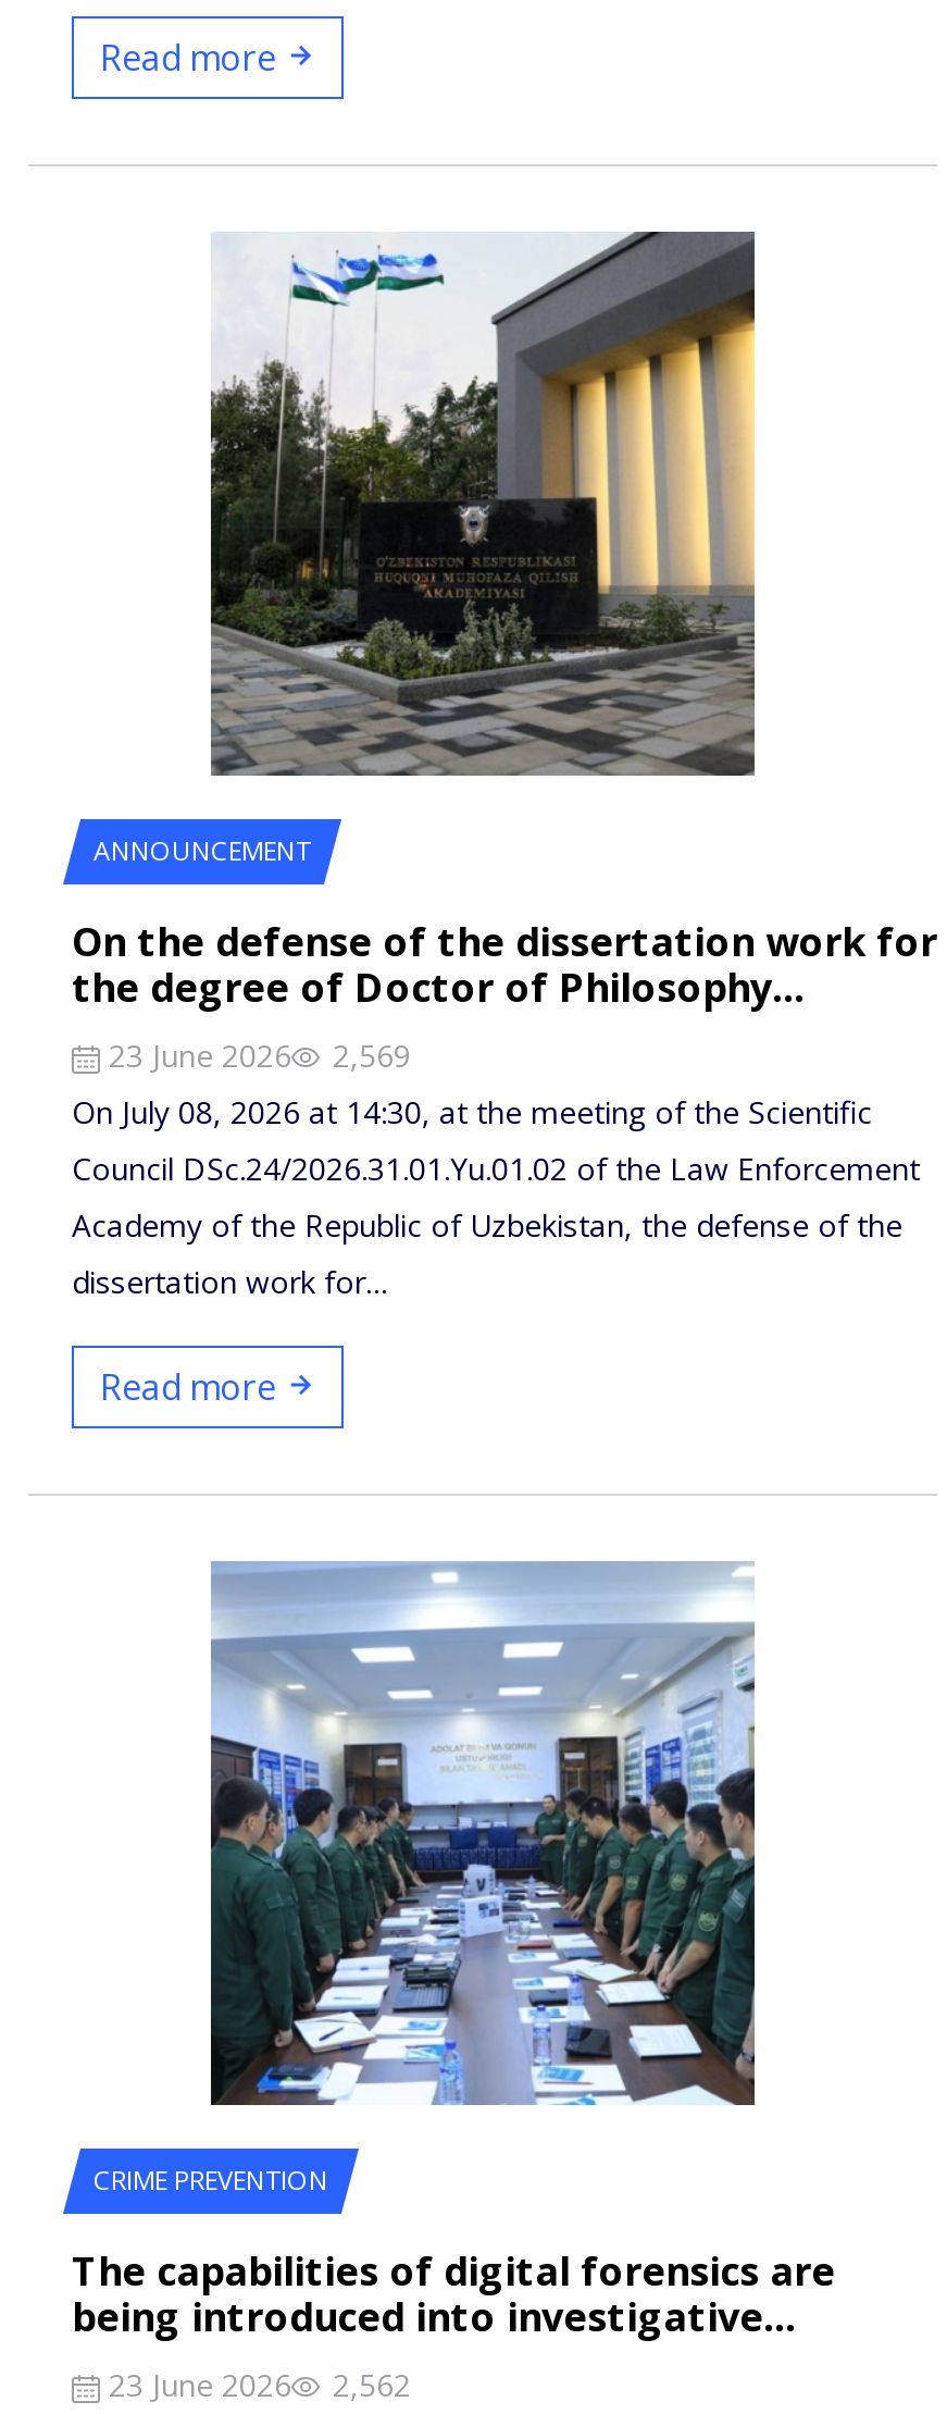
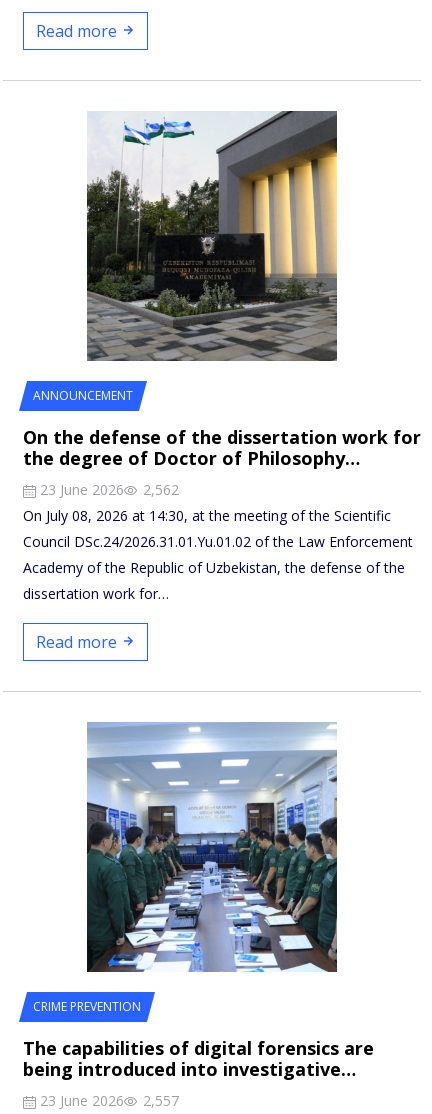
- 23 June 2026 2,569
+ 23 June 2026 2,562

- 23 June 2026 2,562
+ 23 June 2026 2,557
